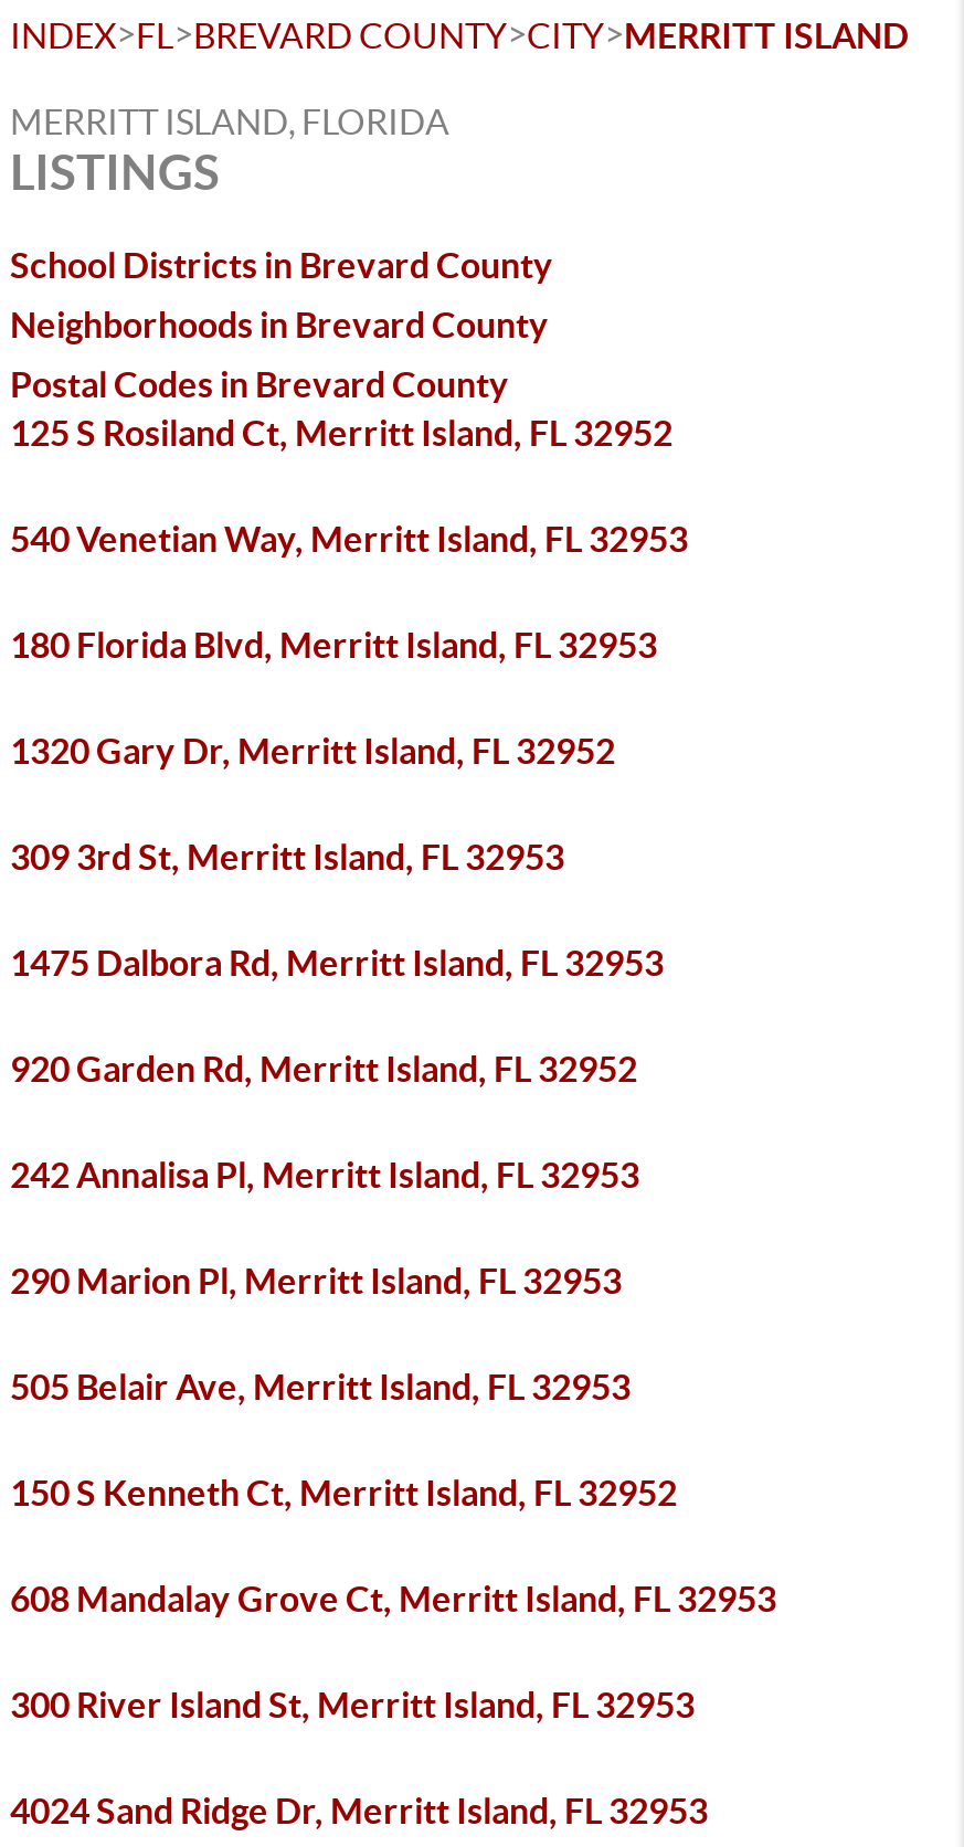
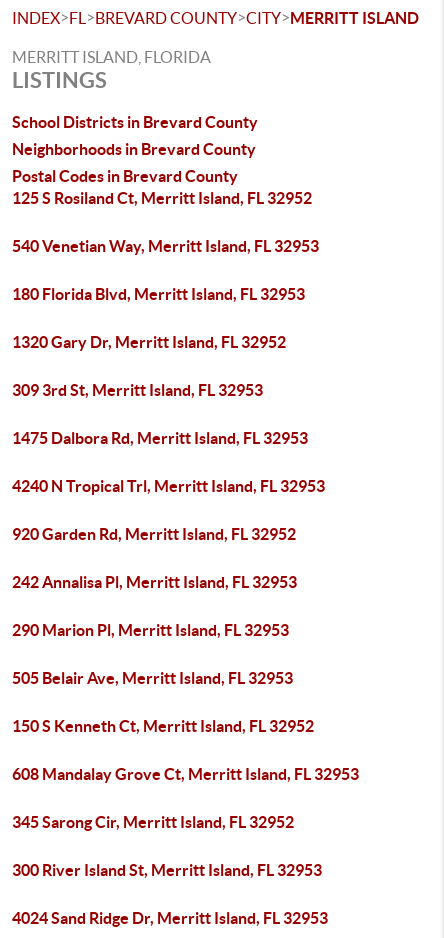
+ 4240 N Tropical Trl, Merritt Island, FL 32953

+ 345 Sarong Cir, Merritt Island, FL 32952
